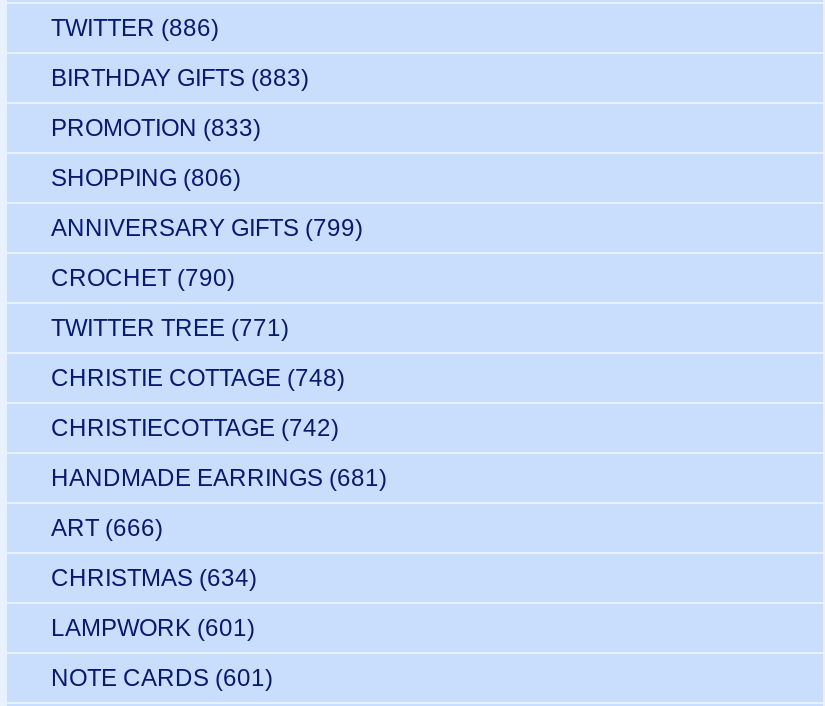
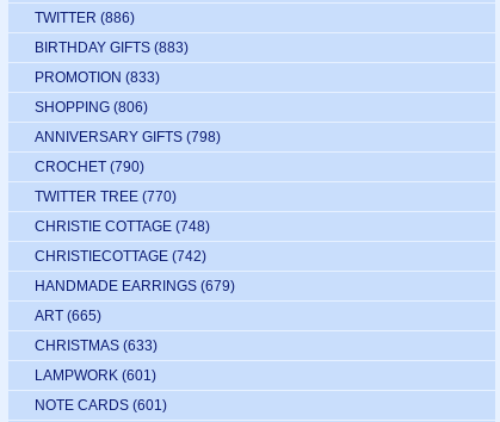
- ANNIVERSARY GIFTS (799)
+ ANNIVERSARY GIFTS (798)

- TWITTER TREE (771)
+ TWITTER TREE (770)

- HANDMADE EARRINGS (681)
+ HANDMADE EARRINGS (679)

- ART (666)
+ ART (665)

- CHRISTMAS (634)
+ CHRISTMAS (633)
